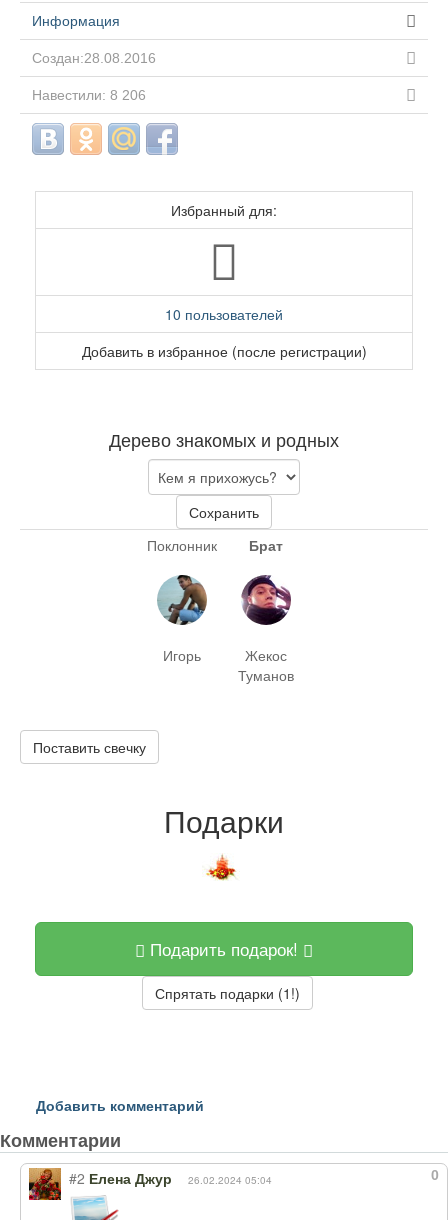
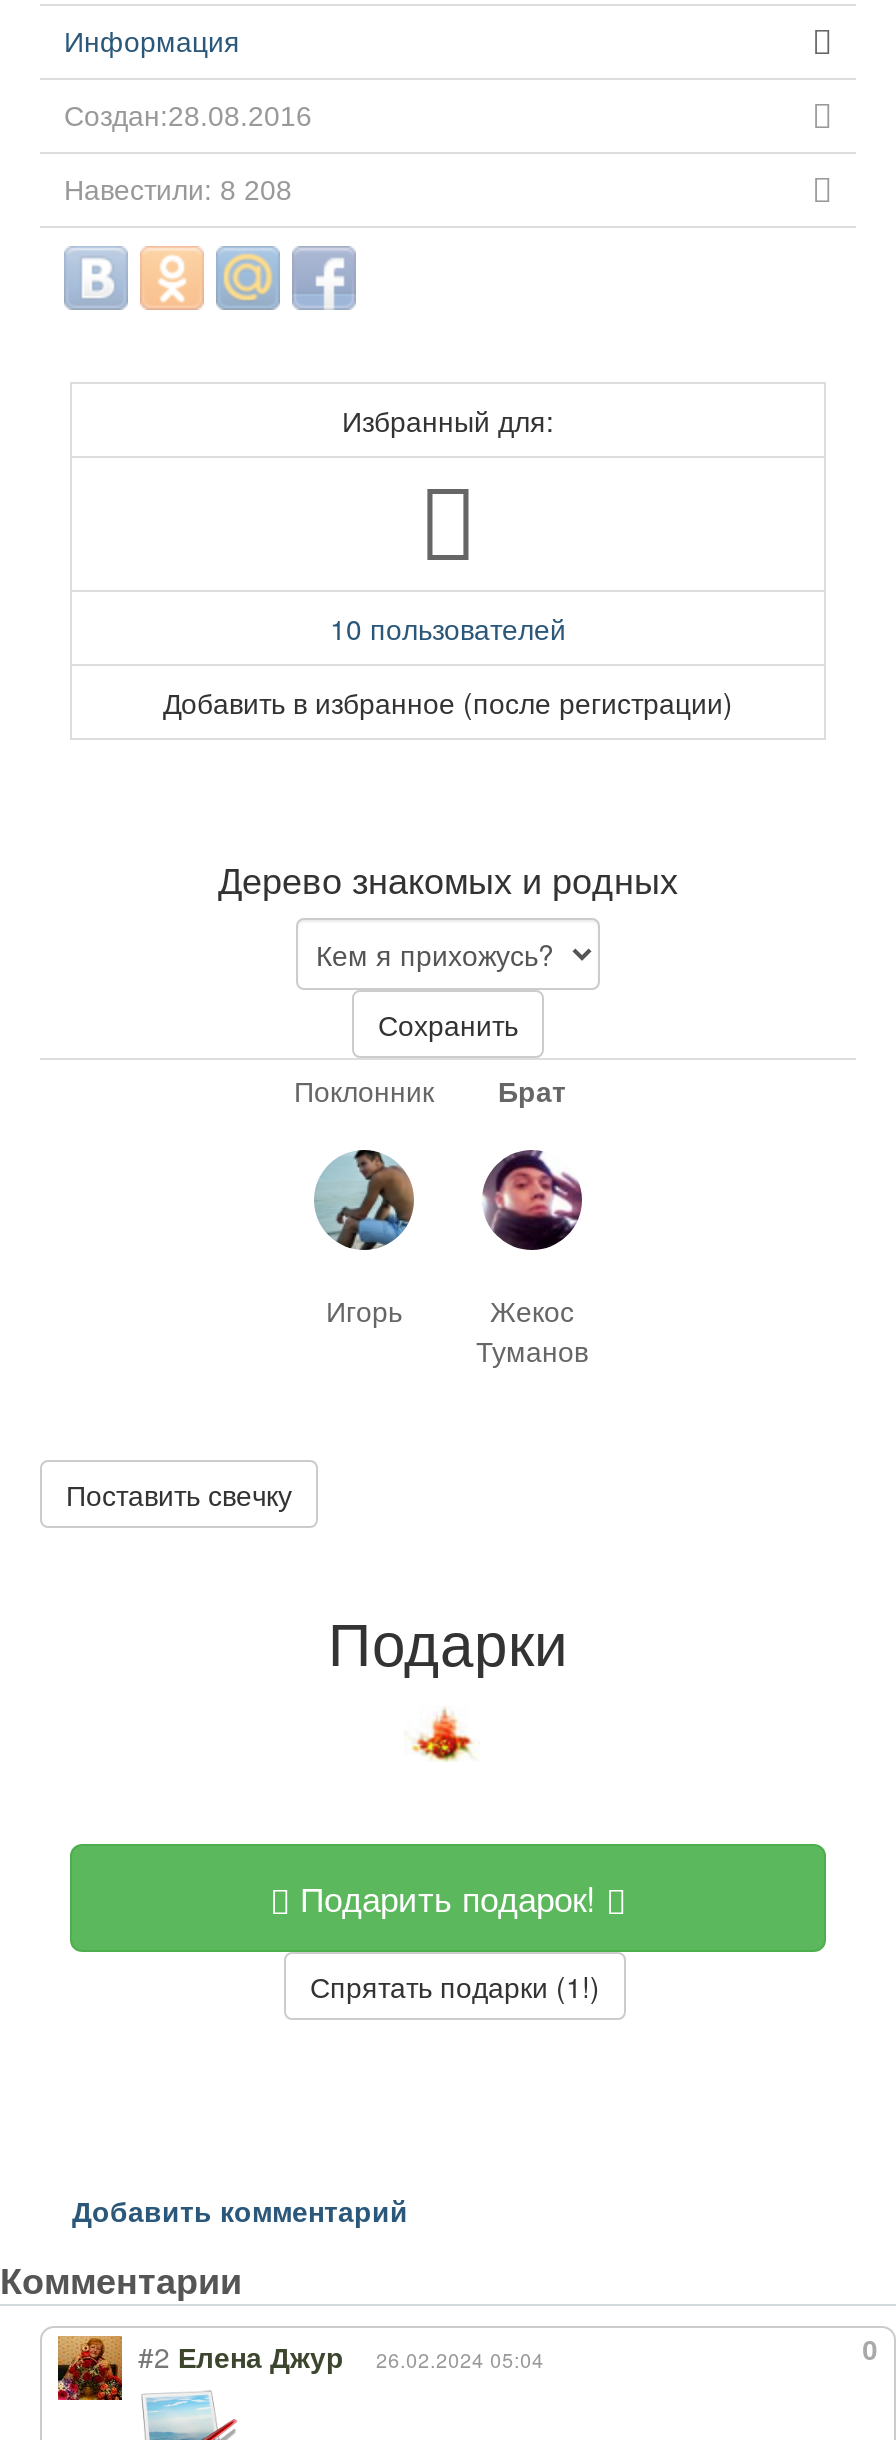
- Навестили: 8 206
+ Навестили: 8 208
